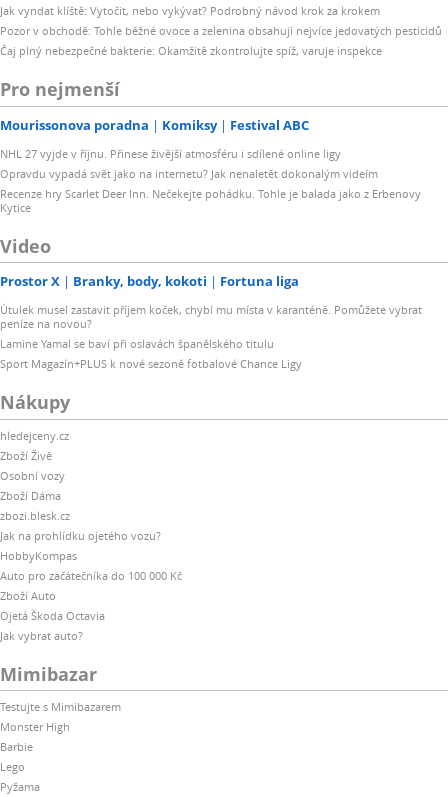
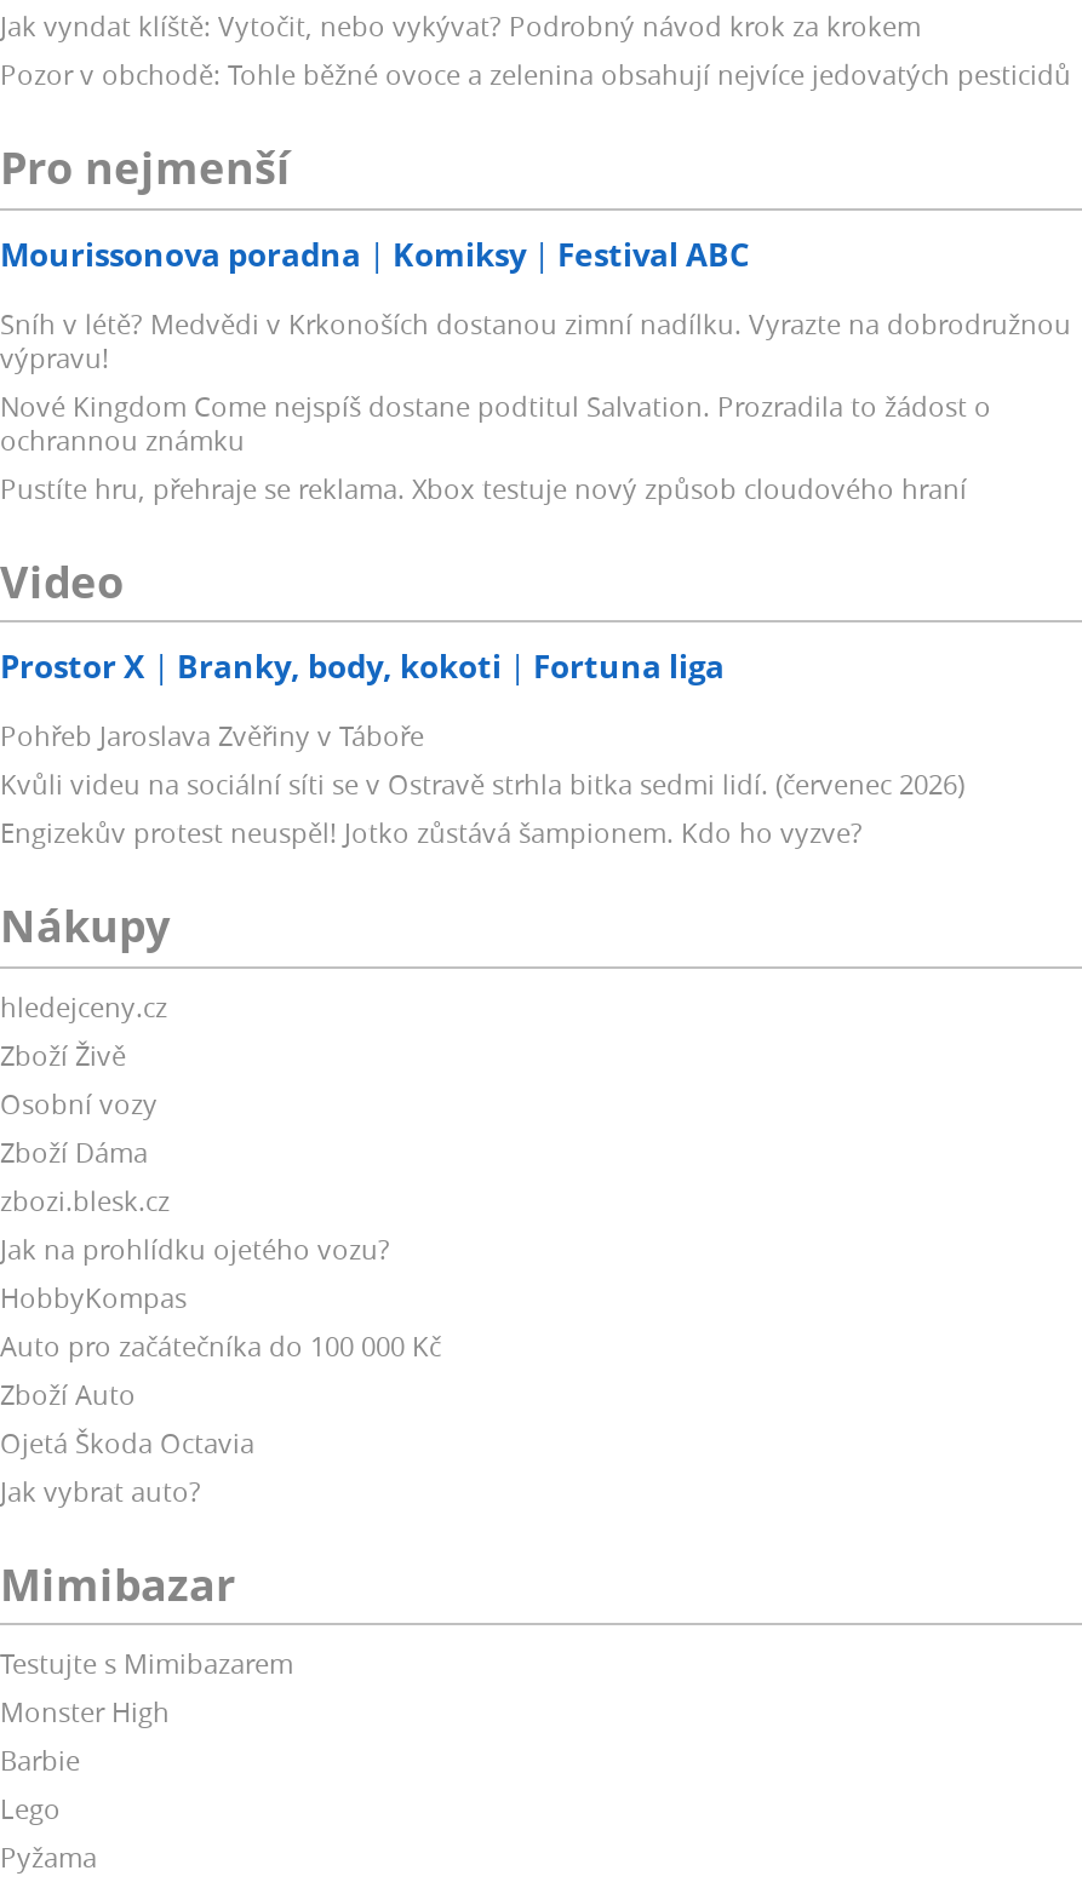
- Čaj plný nebezpečné bakterie: Okamžitě zkontrolujte spíž, varuje inspekce

- NHL 27 vyjde v říjnu. Přinese živější atmosféru i sdílené online ligy
- Opravdu vypadá svět jako na internetu? Jak nenaletět dokonalým videím
- Recenze hry Scarlet Deer Inn. Nečekejte pohádku. Tohle je balada jako z Erbenovy
- Kytice
+ Sníh v létě? Medvědi v Krkonoších dostanou zimní nadílku. Vyrazte na dobrodružnou
+ výpravu!
+ Nové Kingdom Come nejspíš dostane podtitul Salvation. Prozradila to žádost o
+ ochrannou známku
+ Pustíte hru, přehraje se reklama. Xbox testuje nový způsob cloudového hraní

- Útulek musel zastavit příjem koček, chybí mu místa v karanténě. Pomůžete vybrat
- peníze na novou?
- Lamine Yamal se baví při oslavách španělského titulu
- Sport Magazín+PLUS k nové sezoně fotbalové Chance Ligy
+ Pohřeb Jaroslava Zvěřiny v Táboře
+ Kvůli videu na sociální síti se v Ostravě strhla bitka sedmi lidí. (červenec 2026)
+ Engizekův protest neuspěl! Jotko zůstává šampionem. Kdo ho vyzve?
